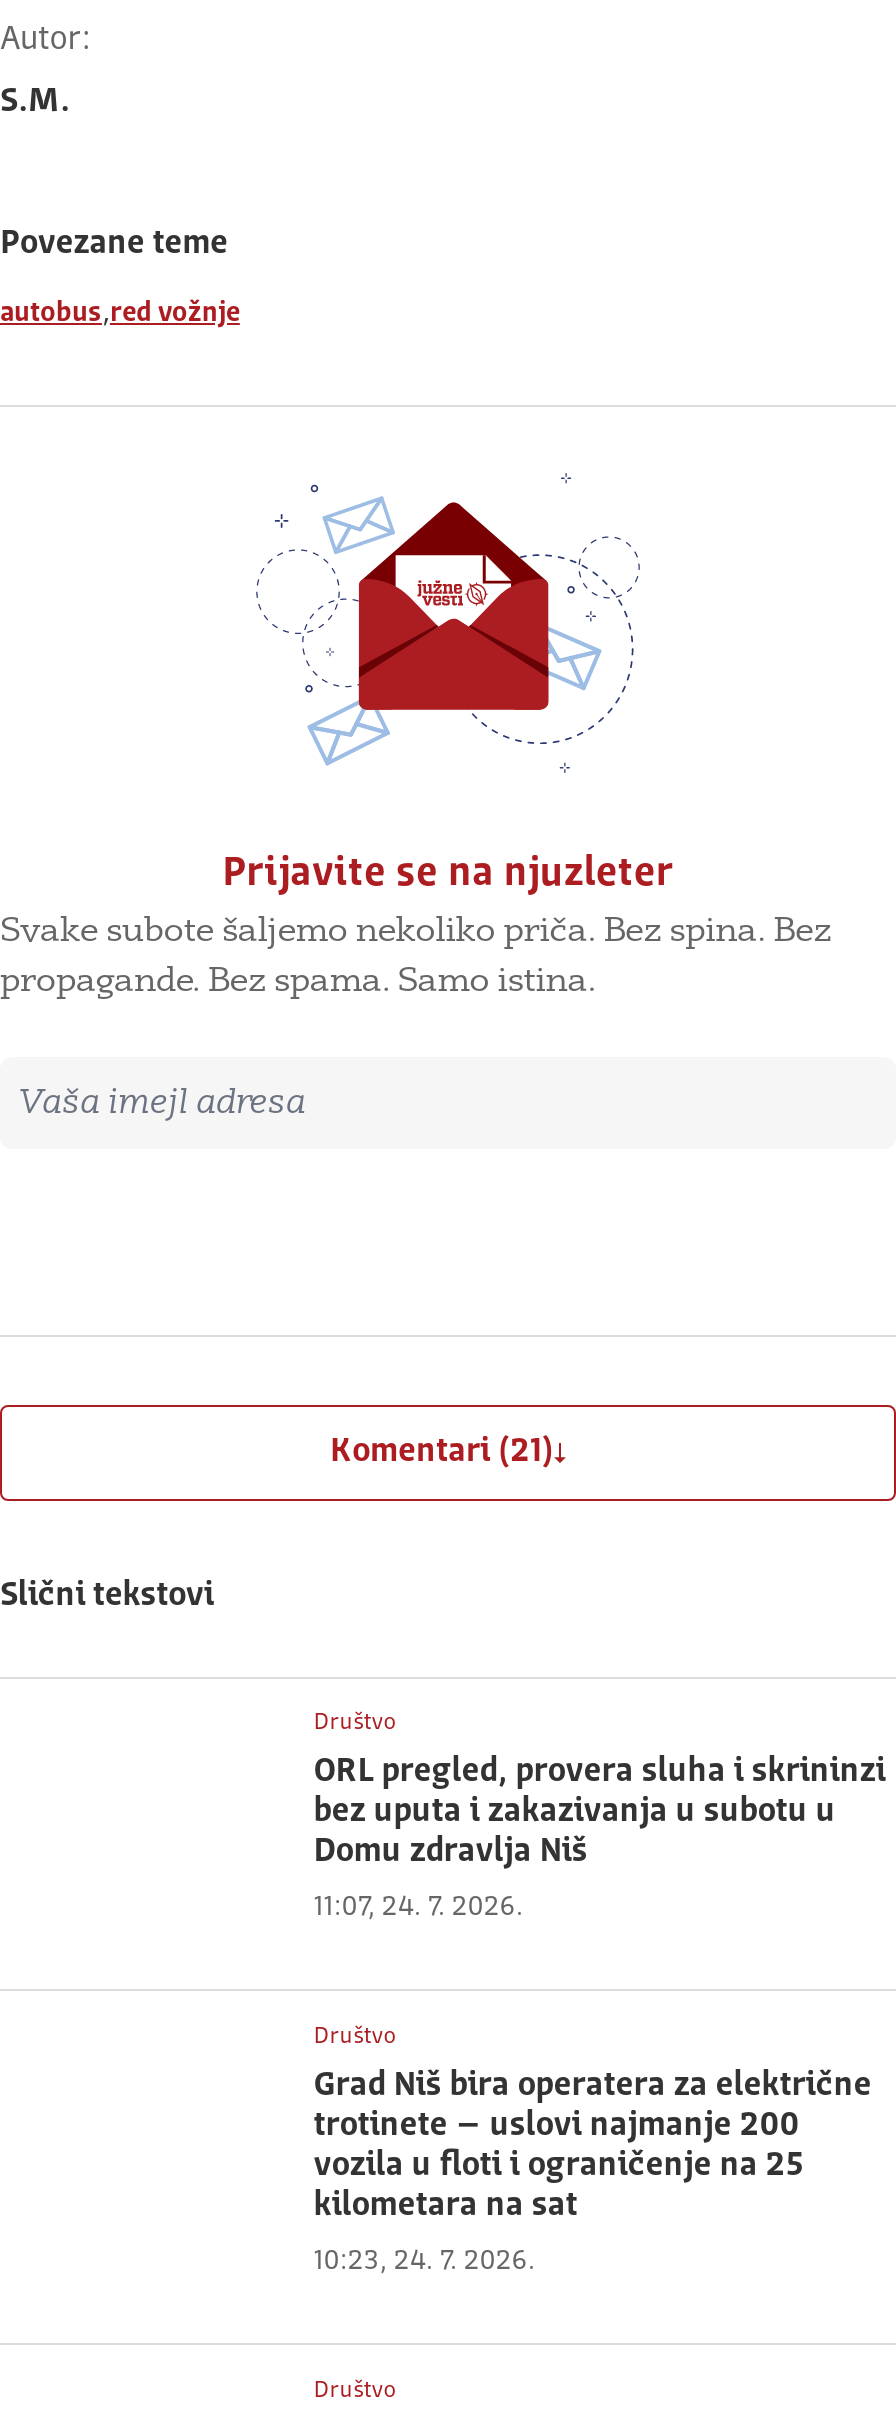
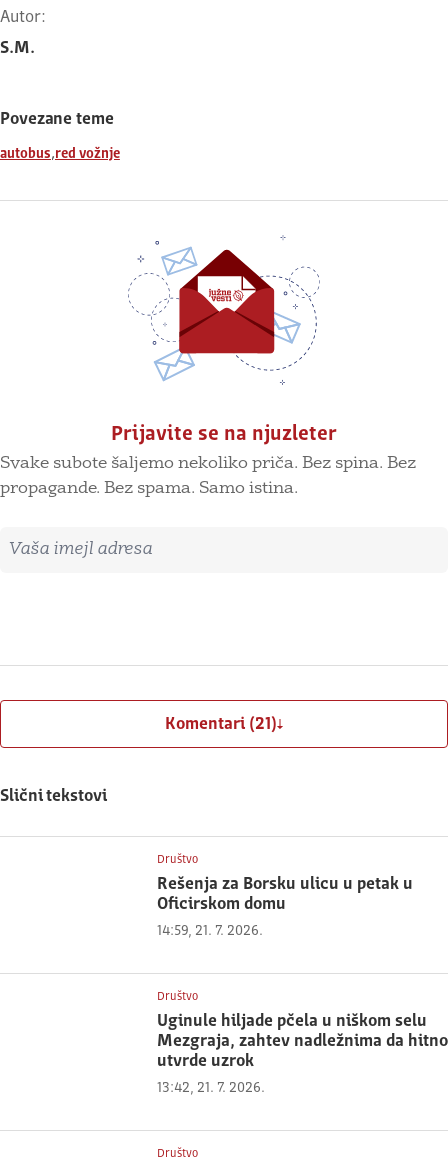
- ORL pregled, provera sluha i skrininzi
- bez uputa i zakazivanja u subotu u
- Domu zdravlja Niš
+ Rešenja za Borsku ulicu u petak u
+ Oficirskom domu

- 11:07, 24. 7. 2026.
+ 14:59, 21. 7. 2026.

- Grad Niš bira operatera za električne
- trotinete – uslovi najmanje 200
- vozila u floti i ograničenje na 25
- kilometara na sat
+ Uginule hiljade pčela u niškom selu
+ Mezgraja, zahtev nadležnima da hitno
+ utvrde uzrok

- 10:23, 24. 7. 2026.
+ 13:42, 21. 7. 2026.
